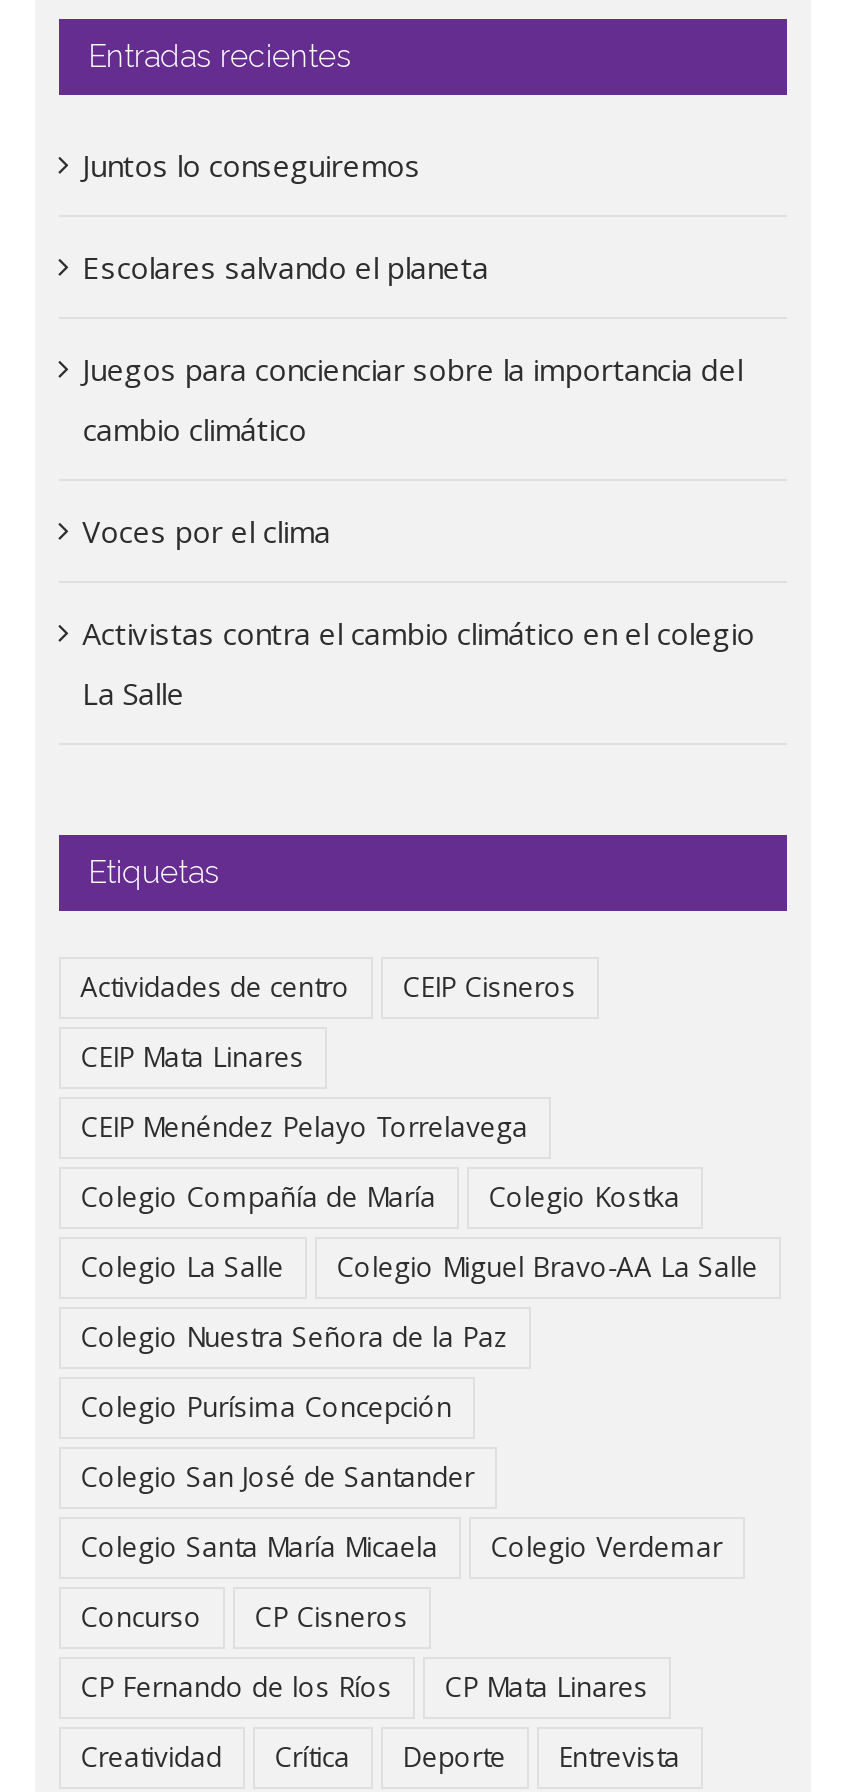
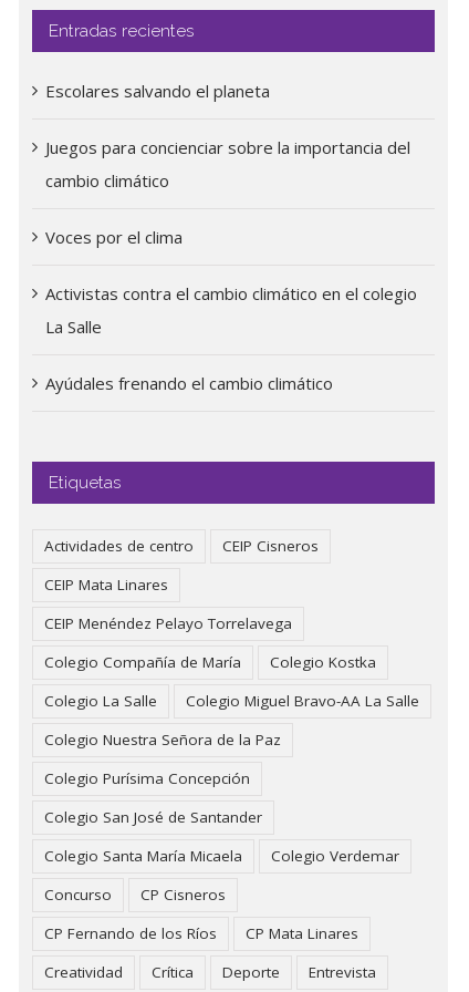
- Juntos lo conseguiremos

moved up: Escolares salvando el planeta | Juegos para concienciar sobre la importancia del | cambio climático | Voces por el clima | Activistas contra el cambio climático en el colegio | La Salle

+ Ayúdales frenando el cambio climático
